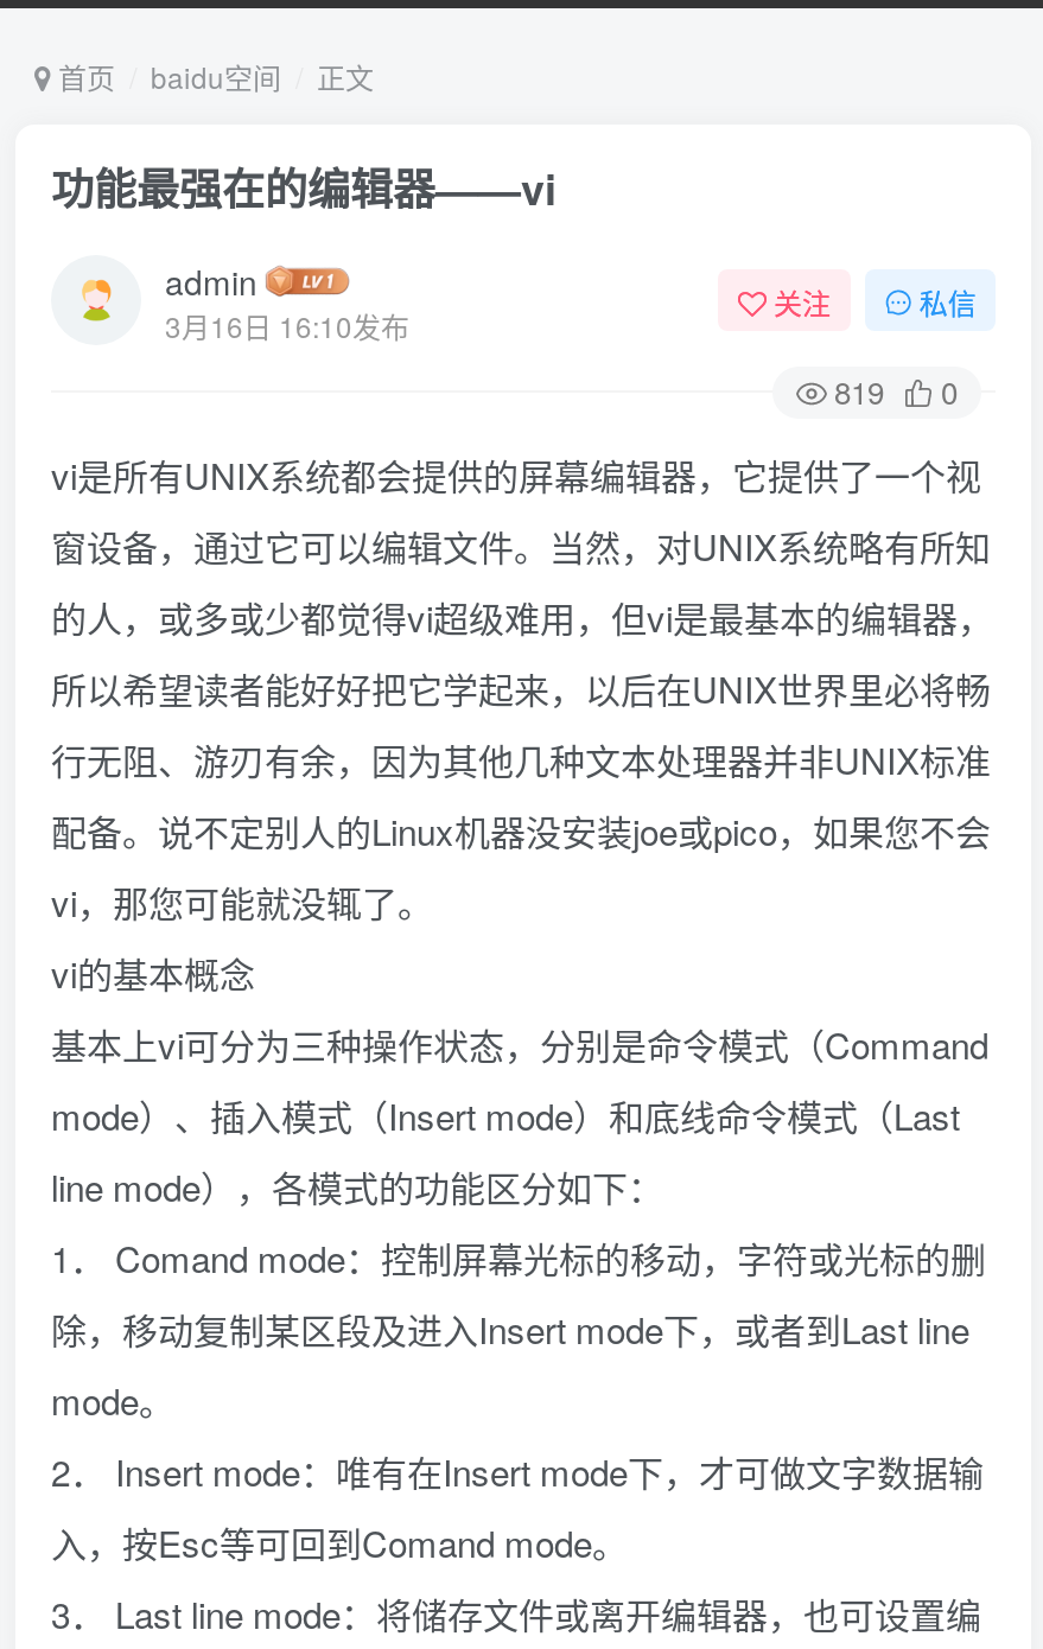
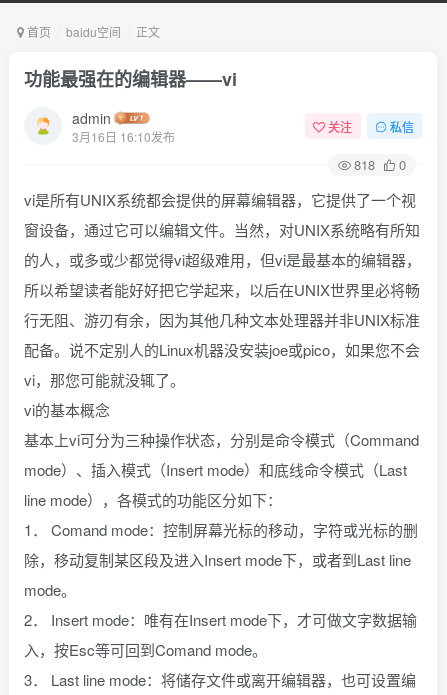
- 819 0
+ 818 0
